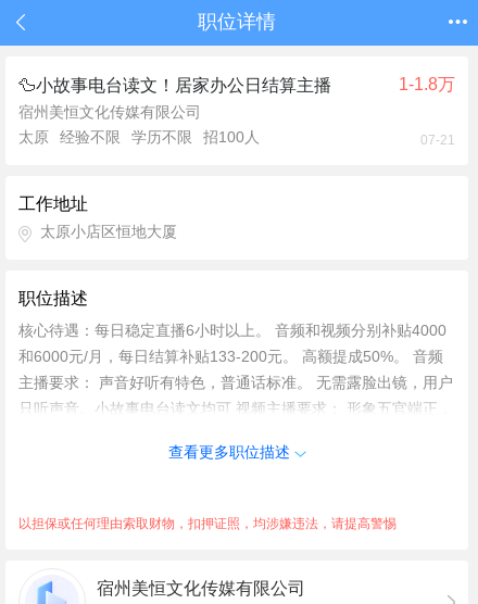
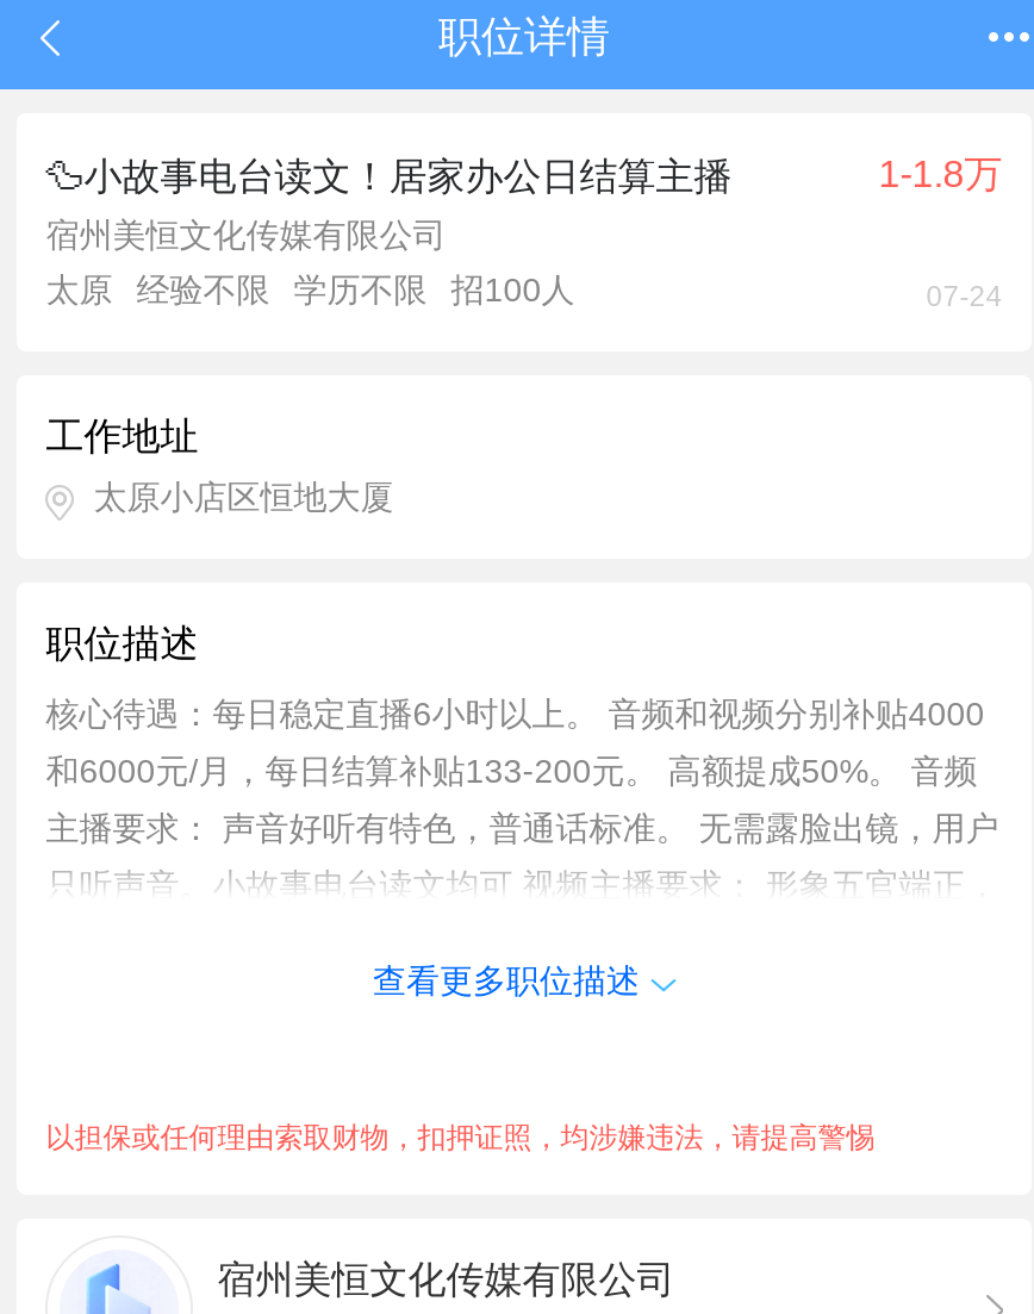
- 07-21
+ 07-24
